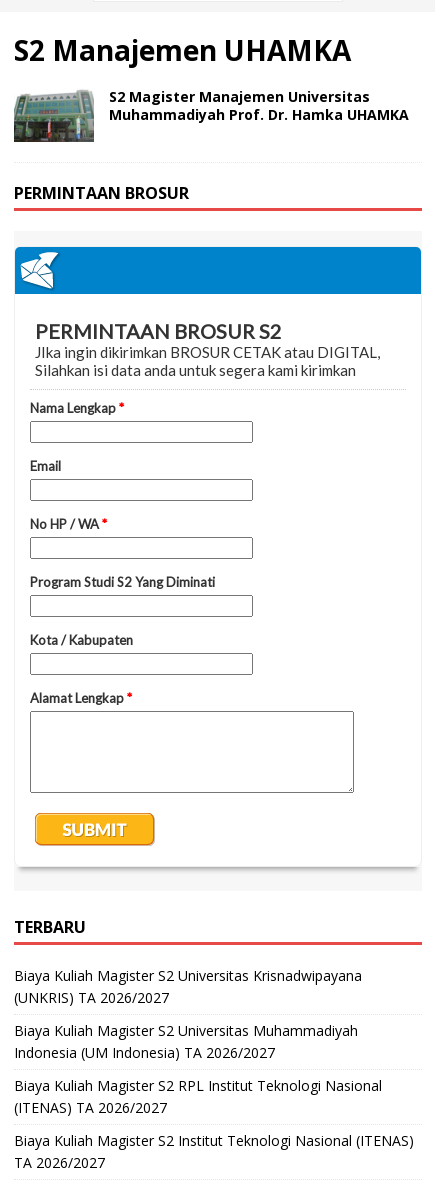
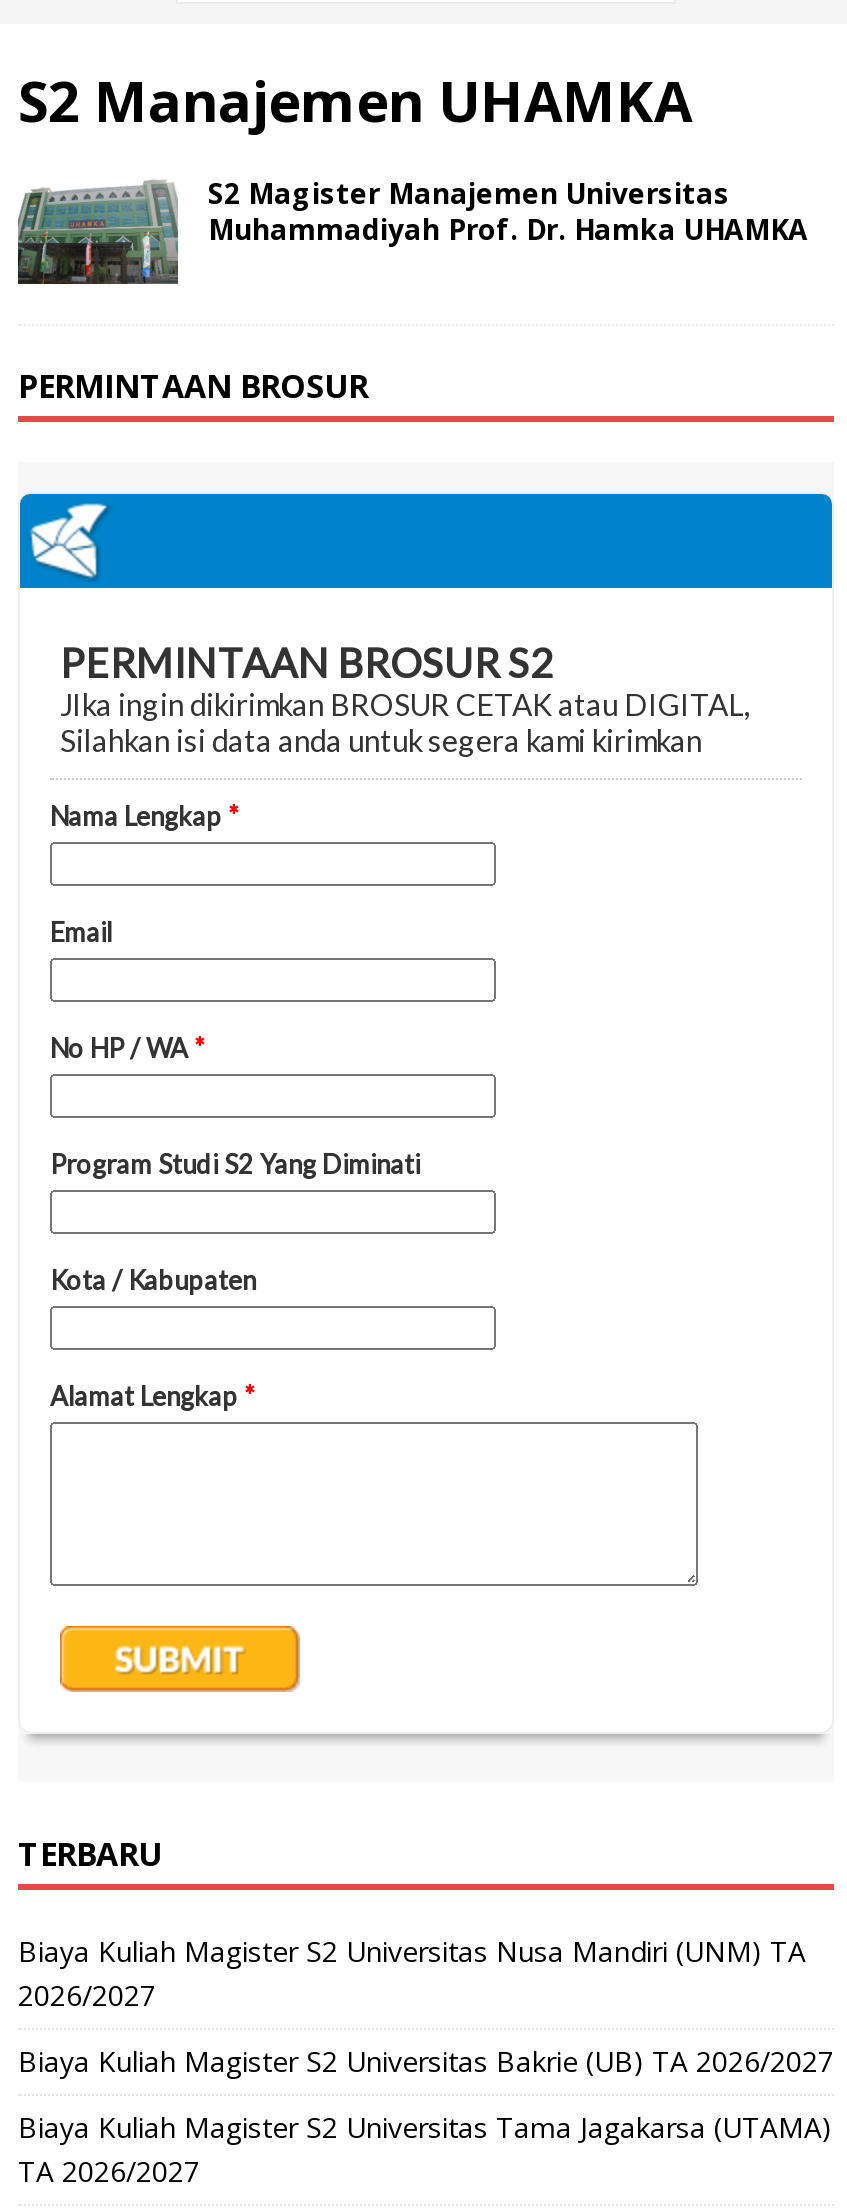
- Biaya Kuliah Magister S2 Universitas Krisnadwipayana
- (UNKRIS) TA 2026/2027
- Biaya Kuliah Magister S2 Universitas Muhammadiyah
- Indonesia (UM Indonesia) TA 2026/2027
- Biaya Kuliah Magister S2 RPL Institut Teknologi Nasional
- (ITENAS) TA 2026/2027
- Biaya Kuliah Magister S2 Institut Teknologi Nasional (ITENAS)
+ Biaya Kuliah Magister S2 Universitas Nusa Mandiri (UNM) TA
+ 2026/2027
+ Biaya Kuliah Magister S2 Universitas Bakrie (UB) TA 2026/2027
+ Biaya Kuliah Magister S2 Universitas Tama Jagakarsa (UTAMA)
